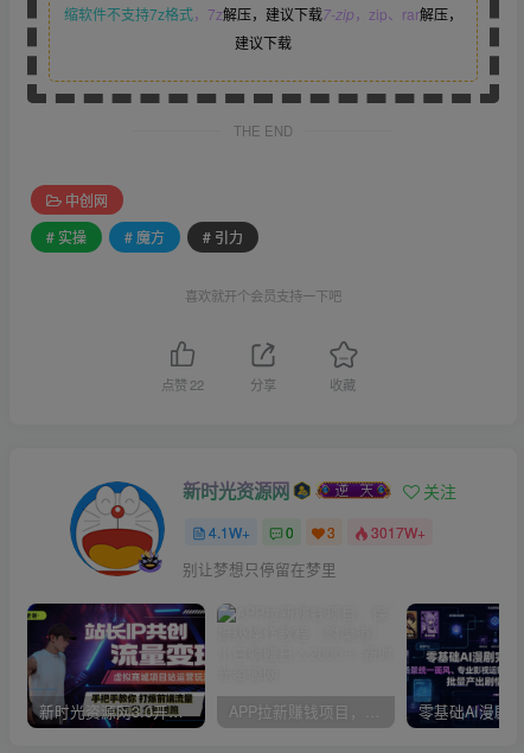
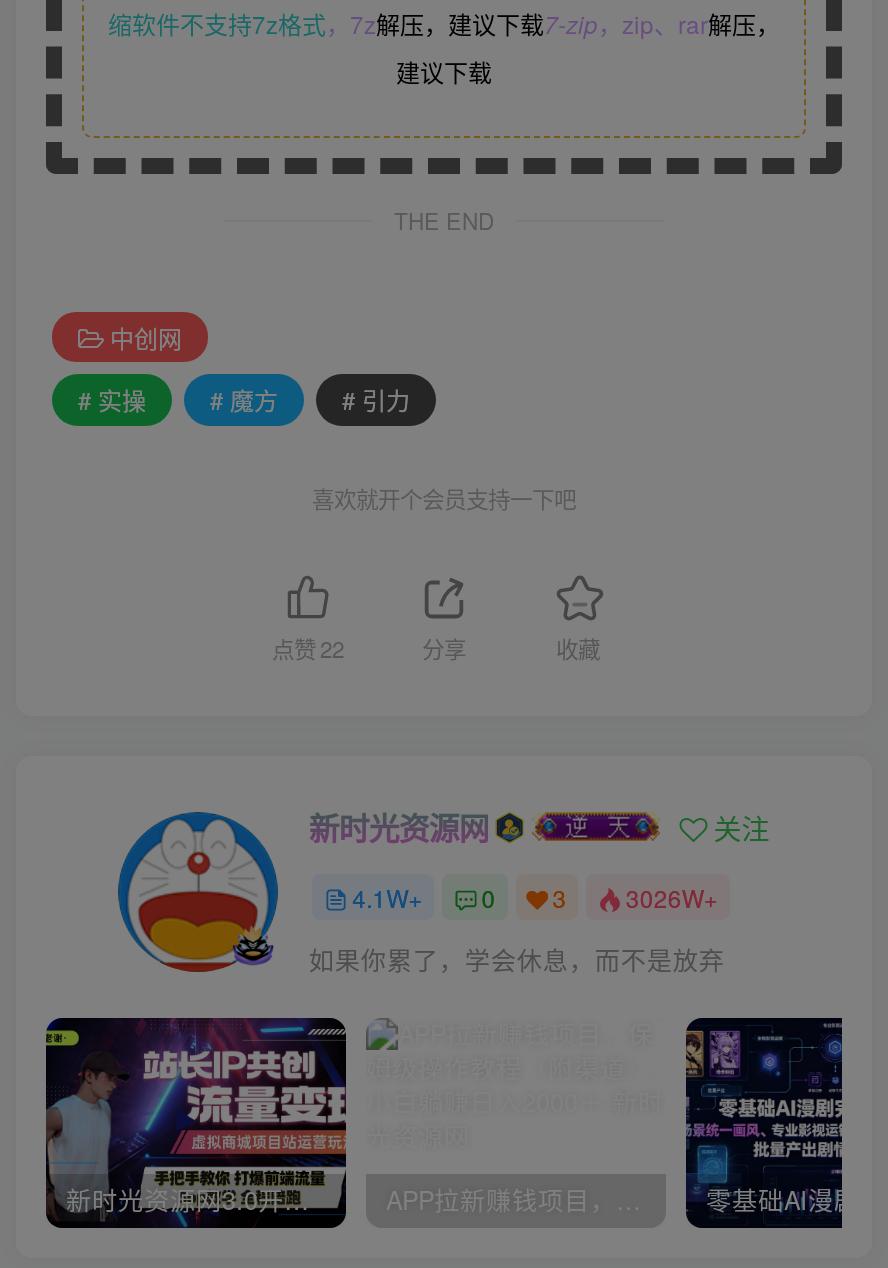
- 4.1W+ 0 3 3017W+
+ 4.1W+ 0 3 3026W+

- 别让梦想只停留在梦里
+ 如果你累了，学会休息，而不是放弃
